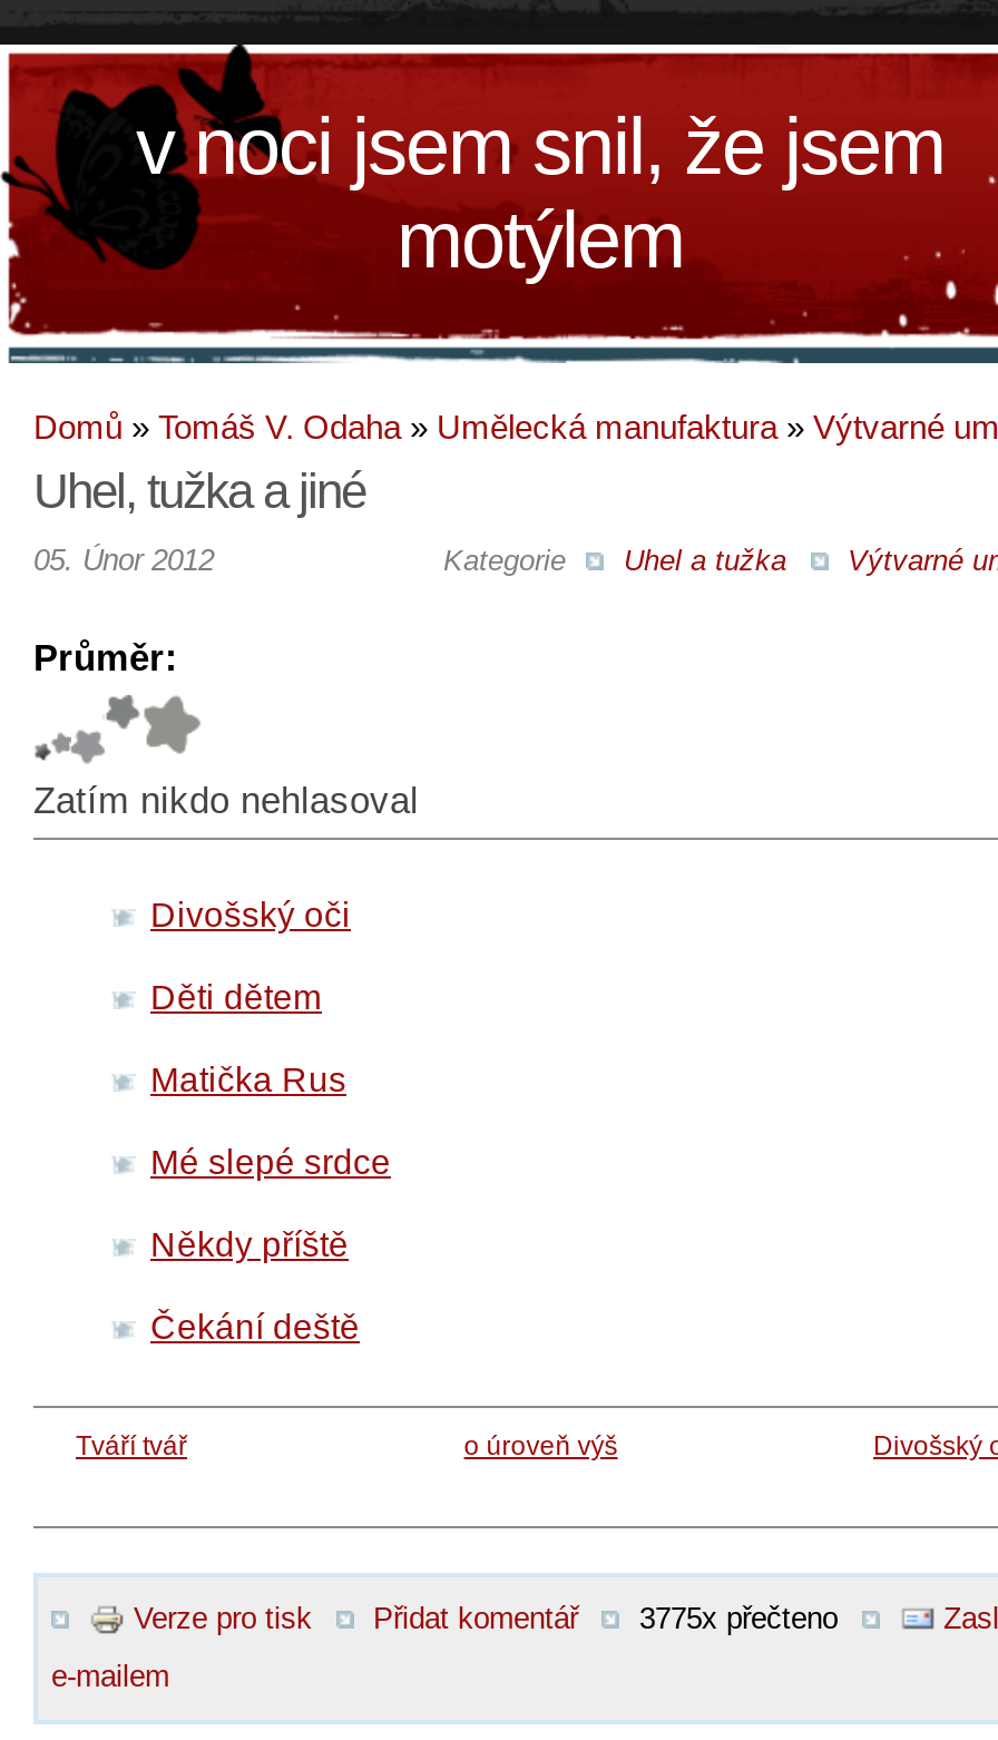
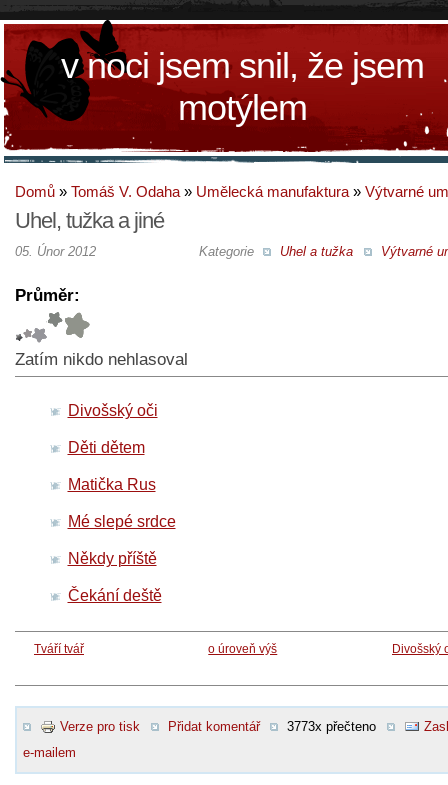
- Verze pro tisk Přidat komentář 3775x přečteno
+ Verze pro tisk Přidat komentář 3773x přečteno
